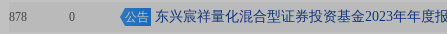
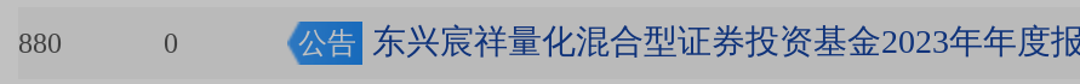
- 878
+ 880
